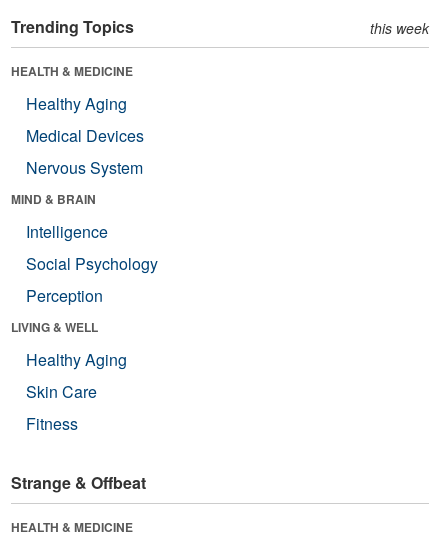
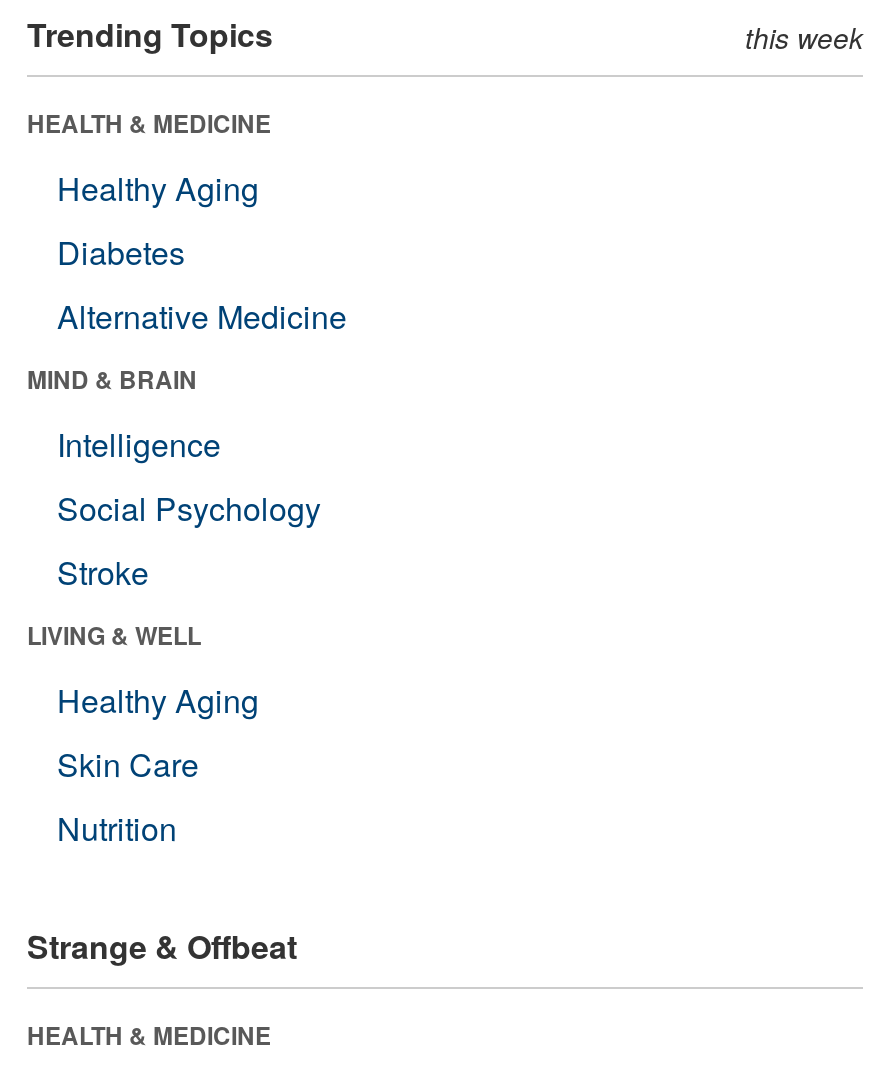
- Medical Devices
- Nervous System
+ Diabetes
+ Alternative Medicine

- Perception
+ Stroke

- Fitness
+ Nutrition
